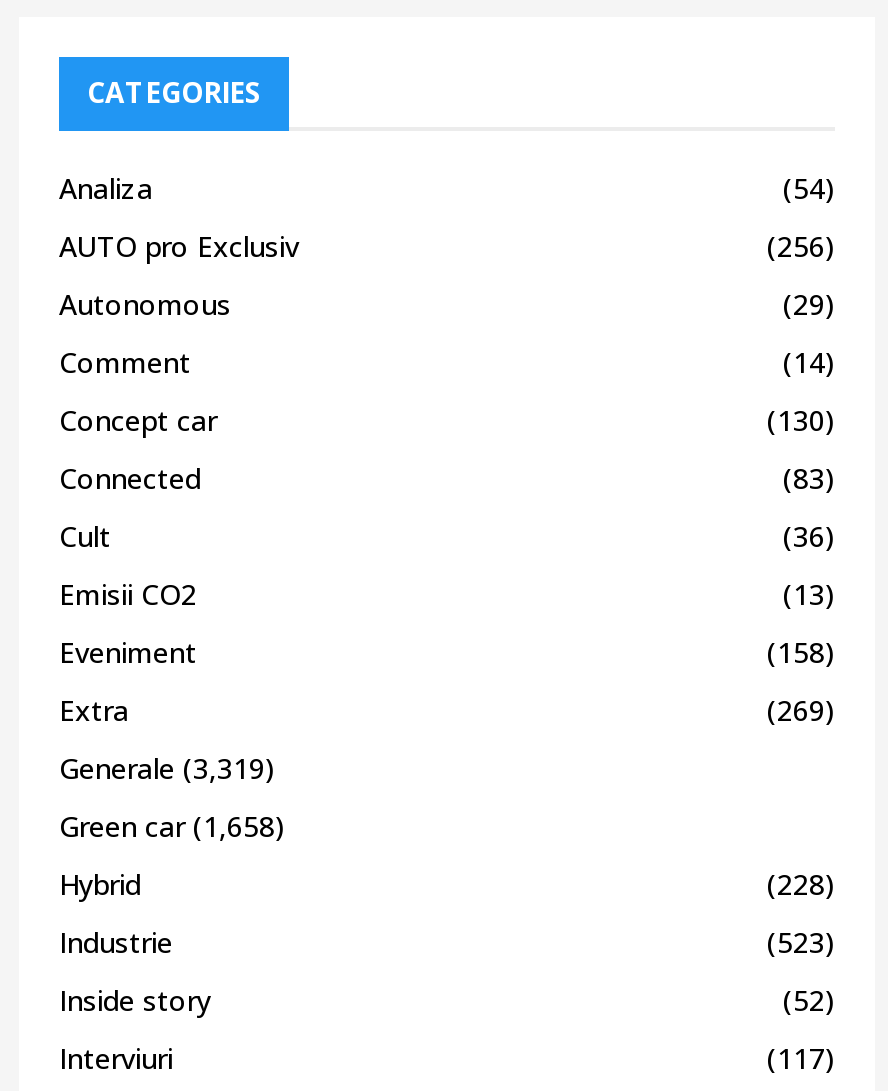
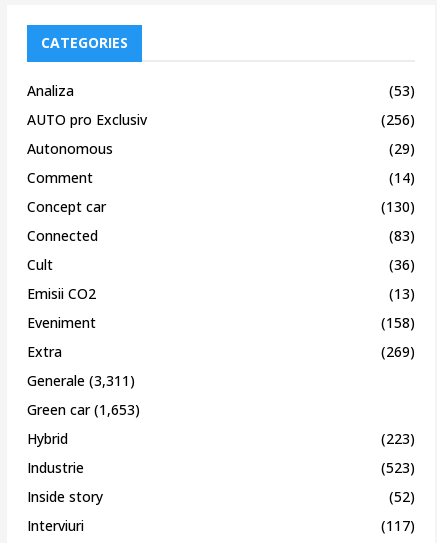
- (54)
+ (53)

- Generale (3,319)
+ Generale (3,311)

- Green car (1,658)
+ Green car (1,653)

- (228)
+ (223)
